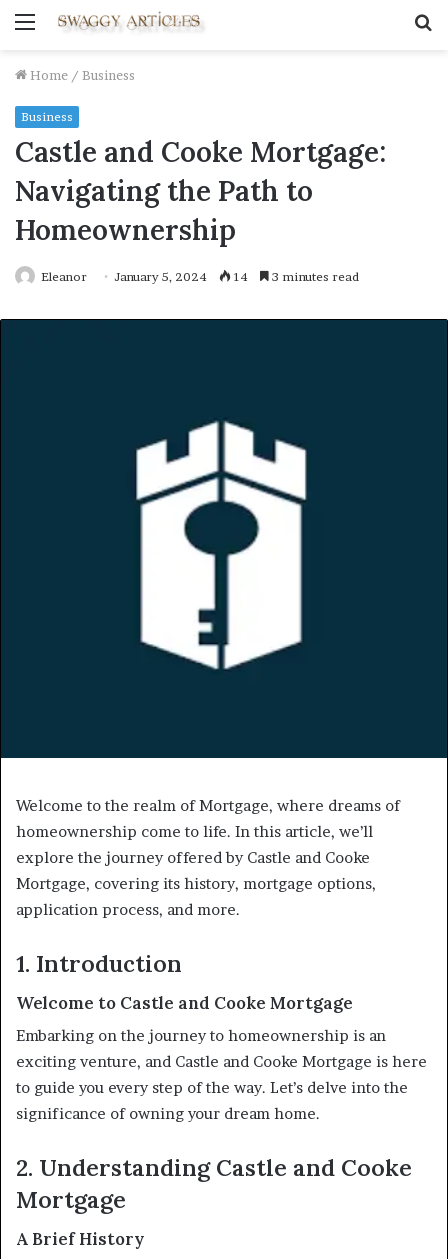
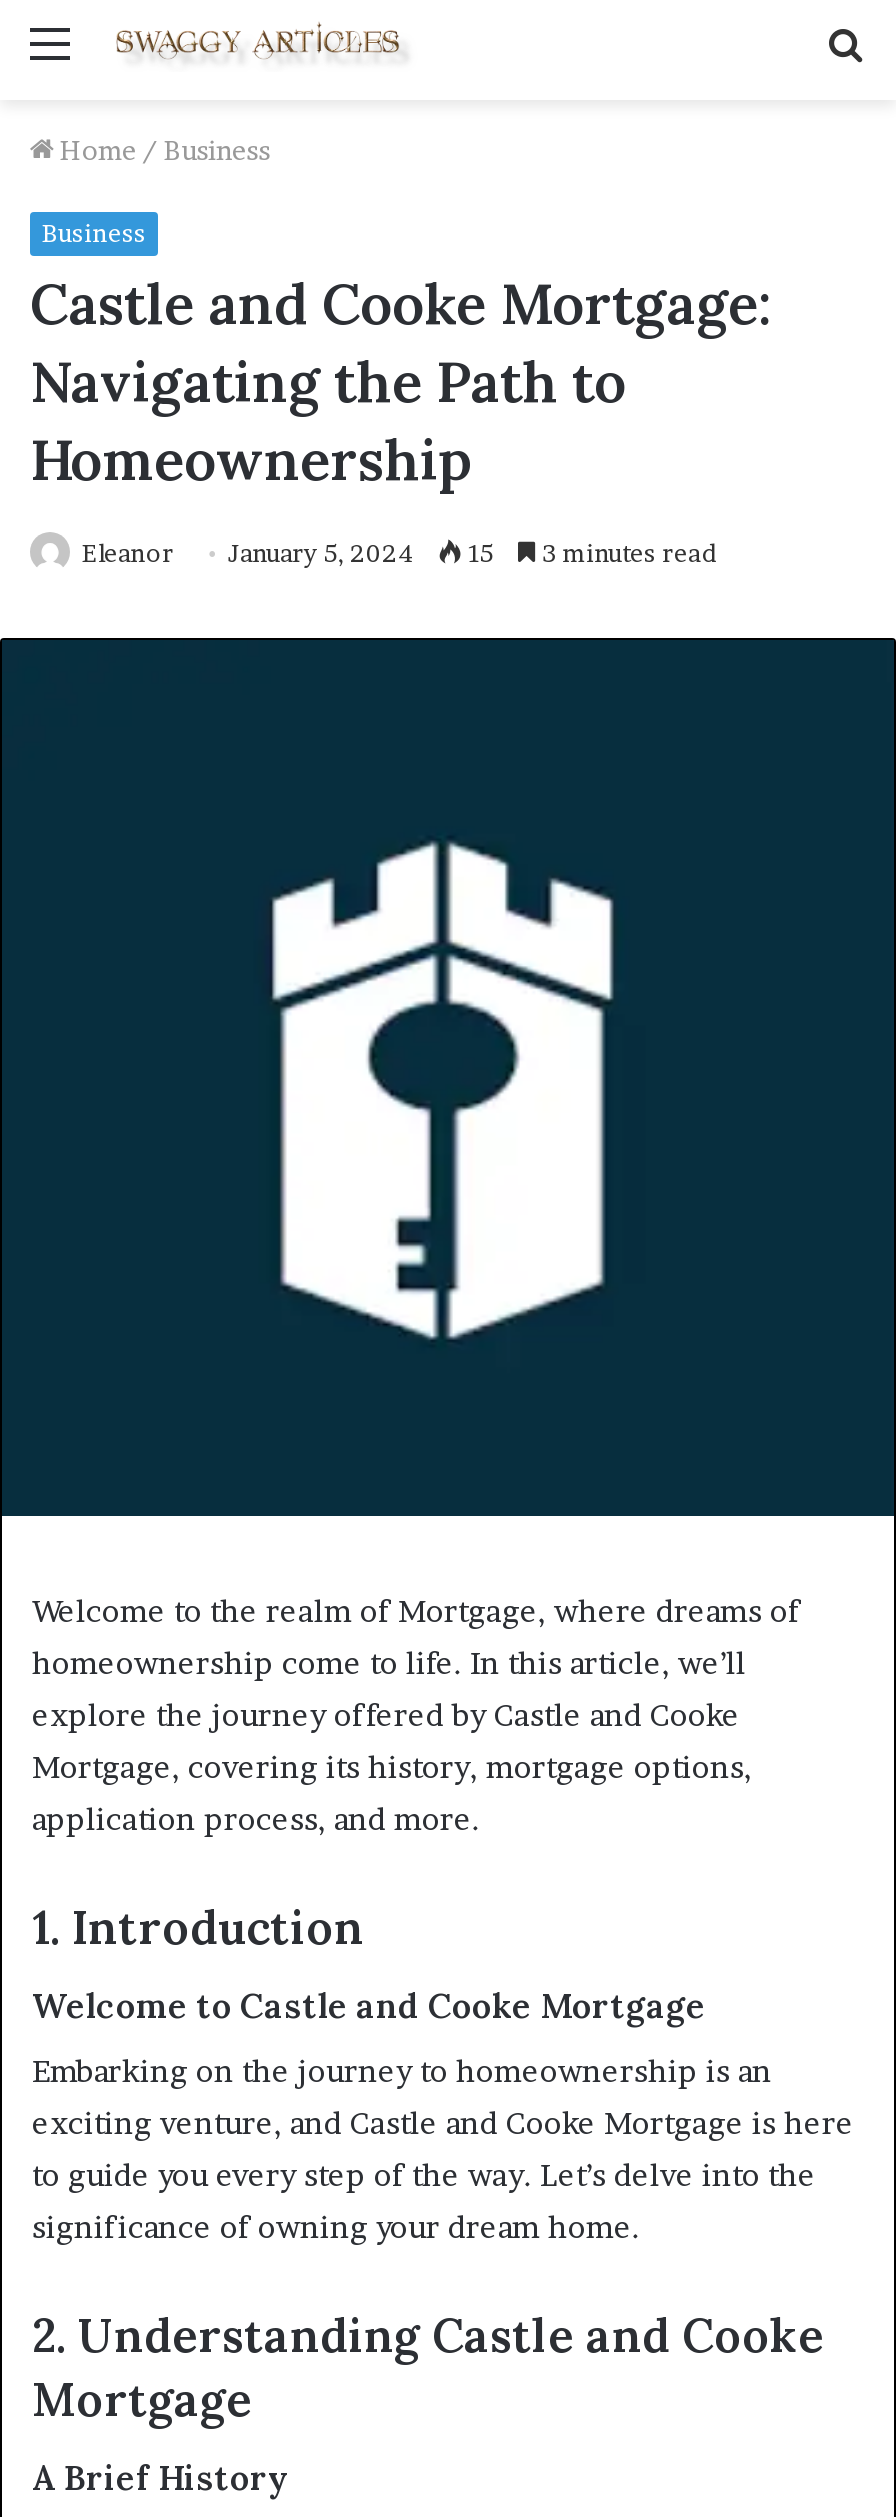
- Eleanor January 5, 2024 14 3 minutes read
+ Eleanor January 5, 2024 15 3 minutes read
